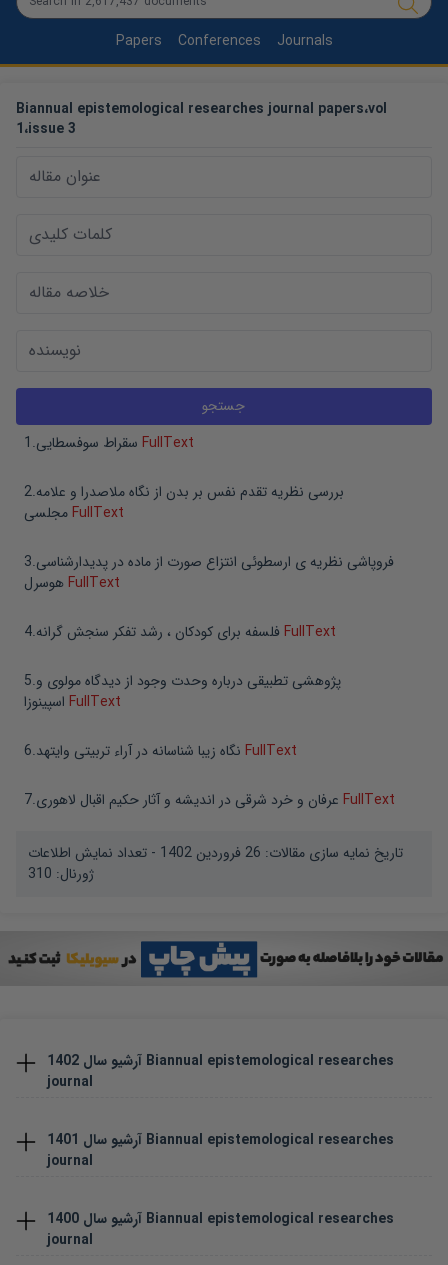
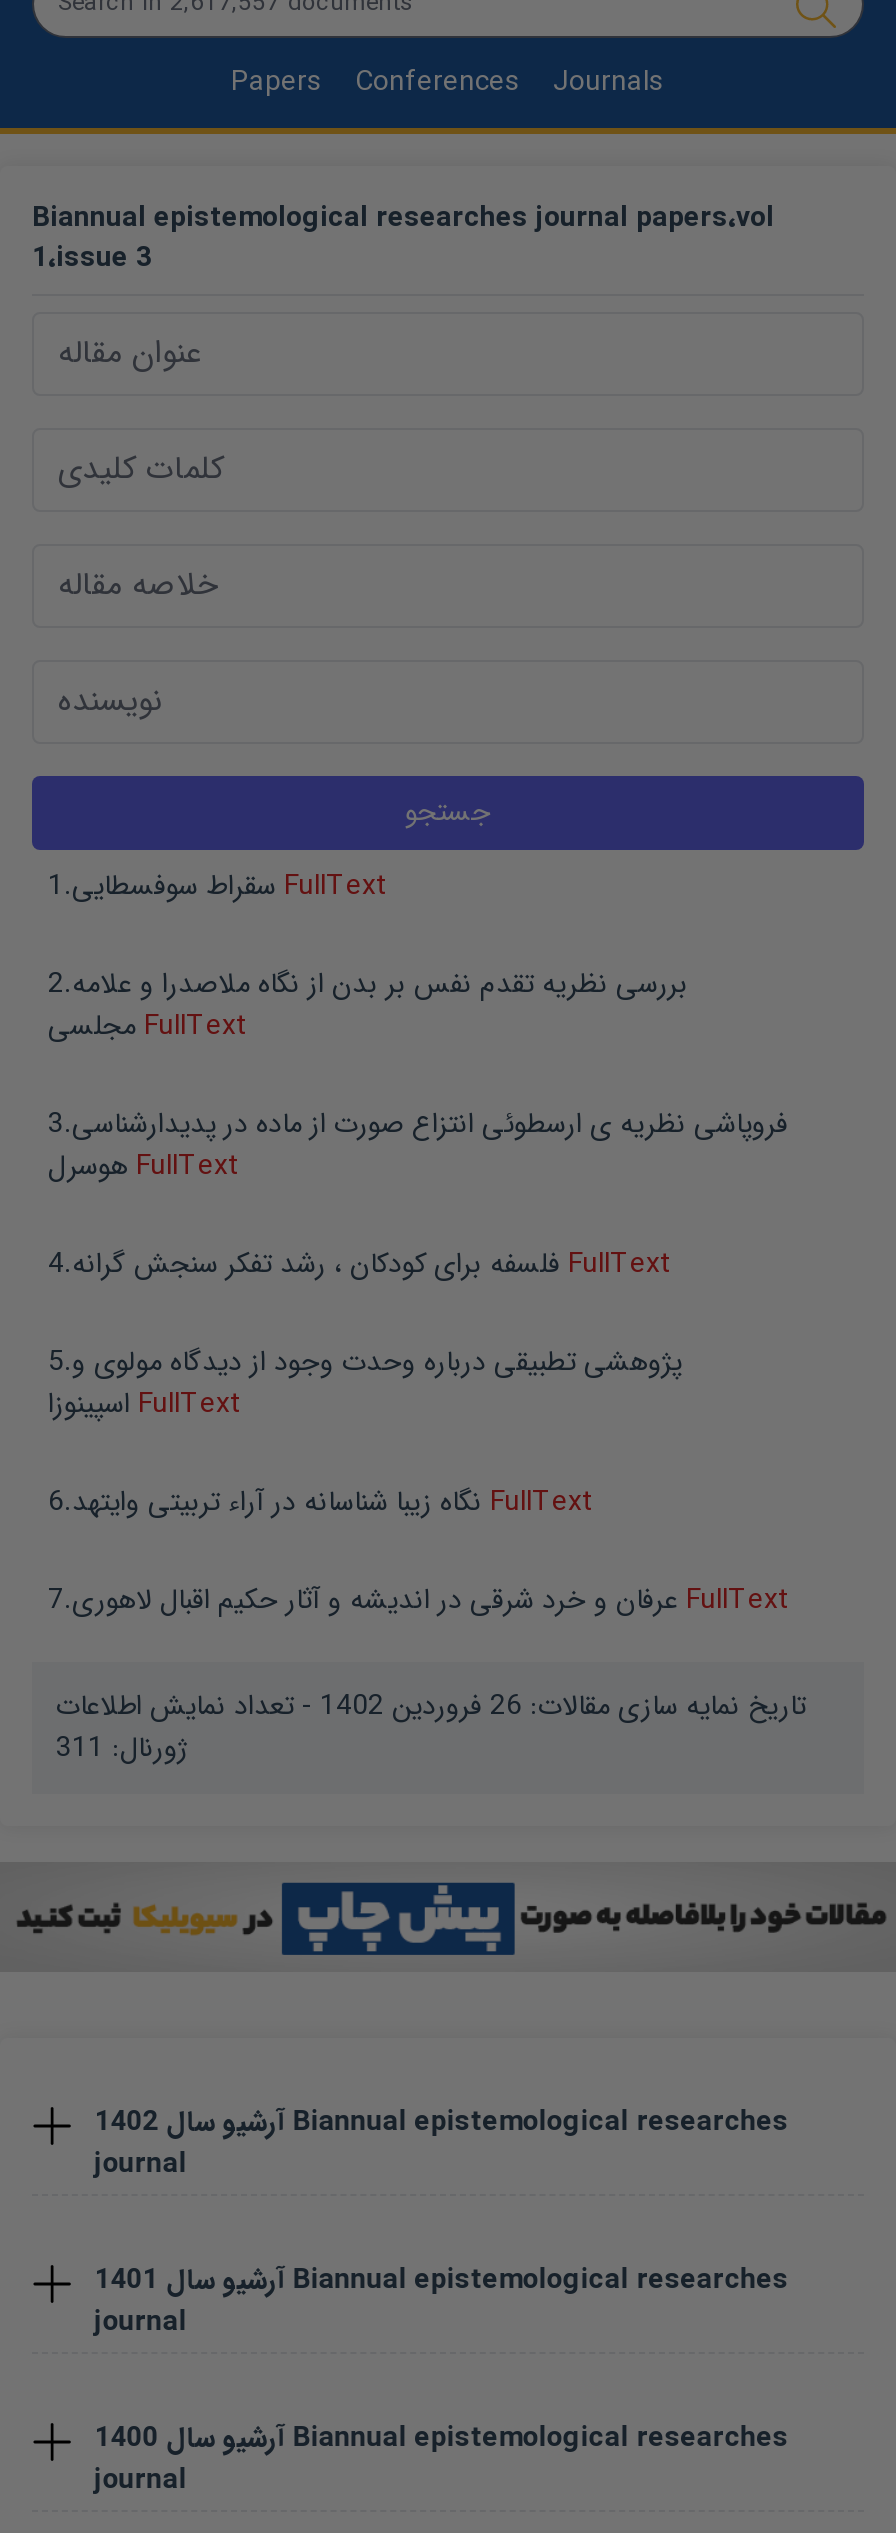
- ژورنال: 310
+ ژورنال: 311
